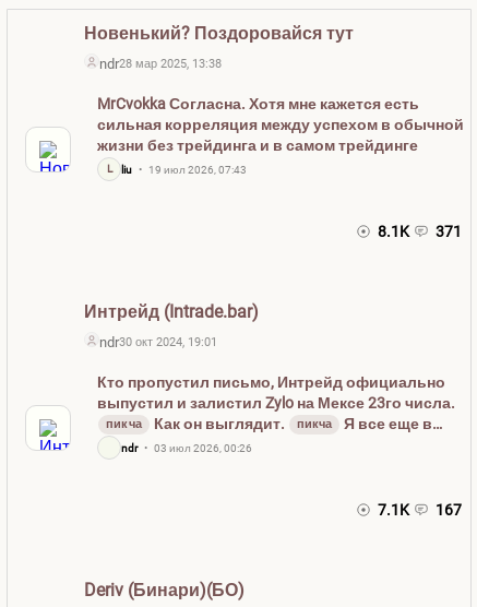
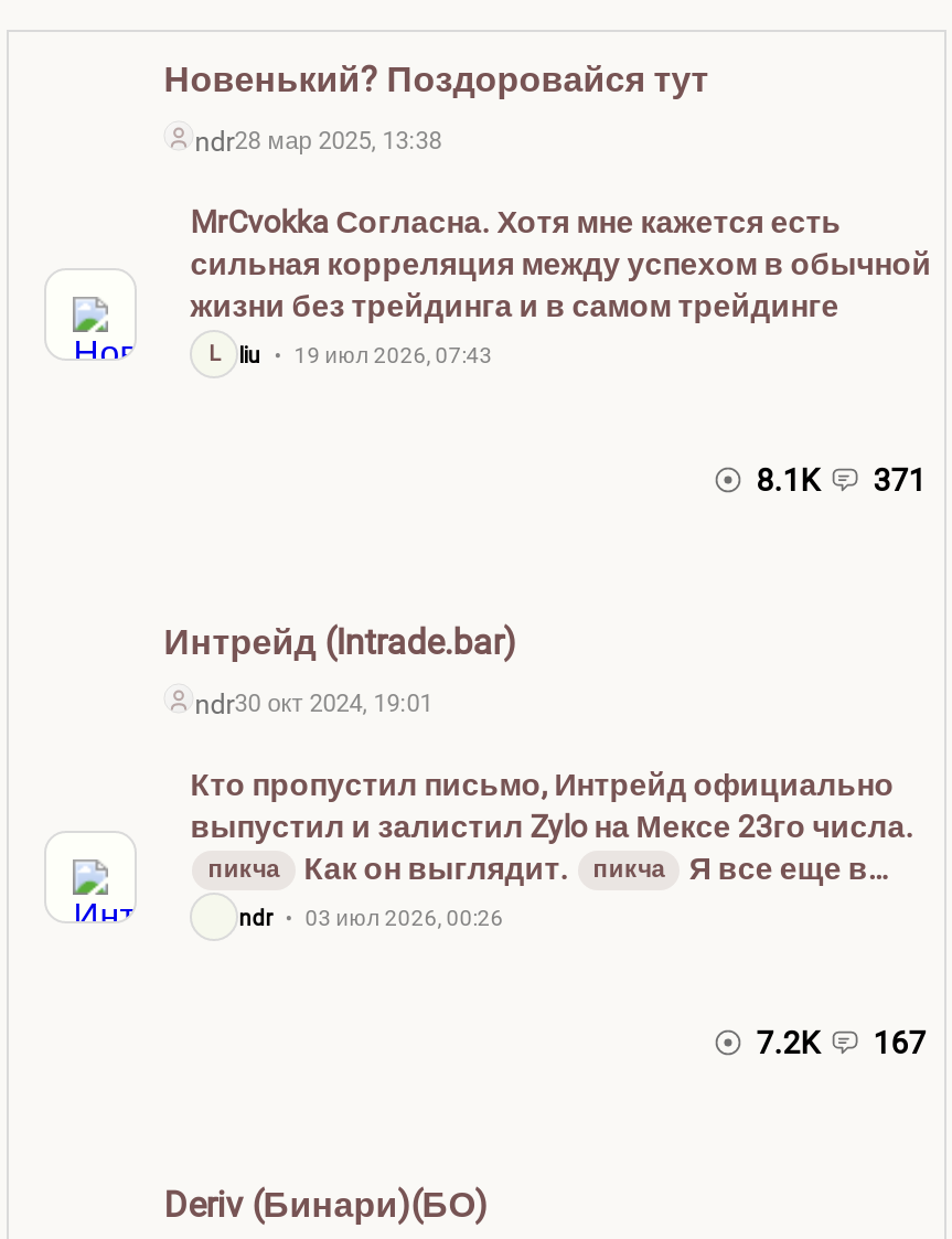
- 7.1K 167
+ 7.2K 167
